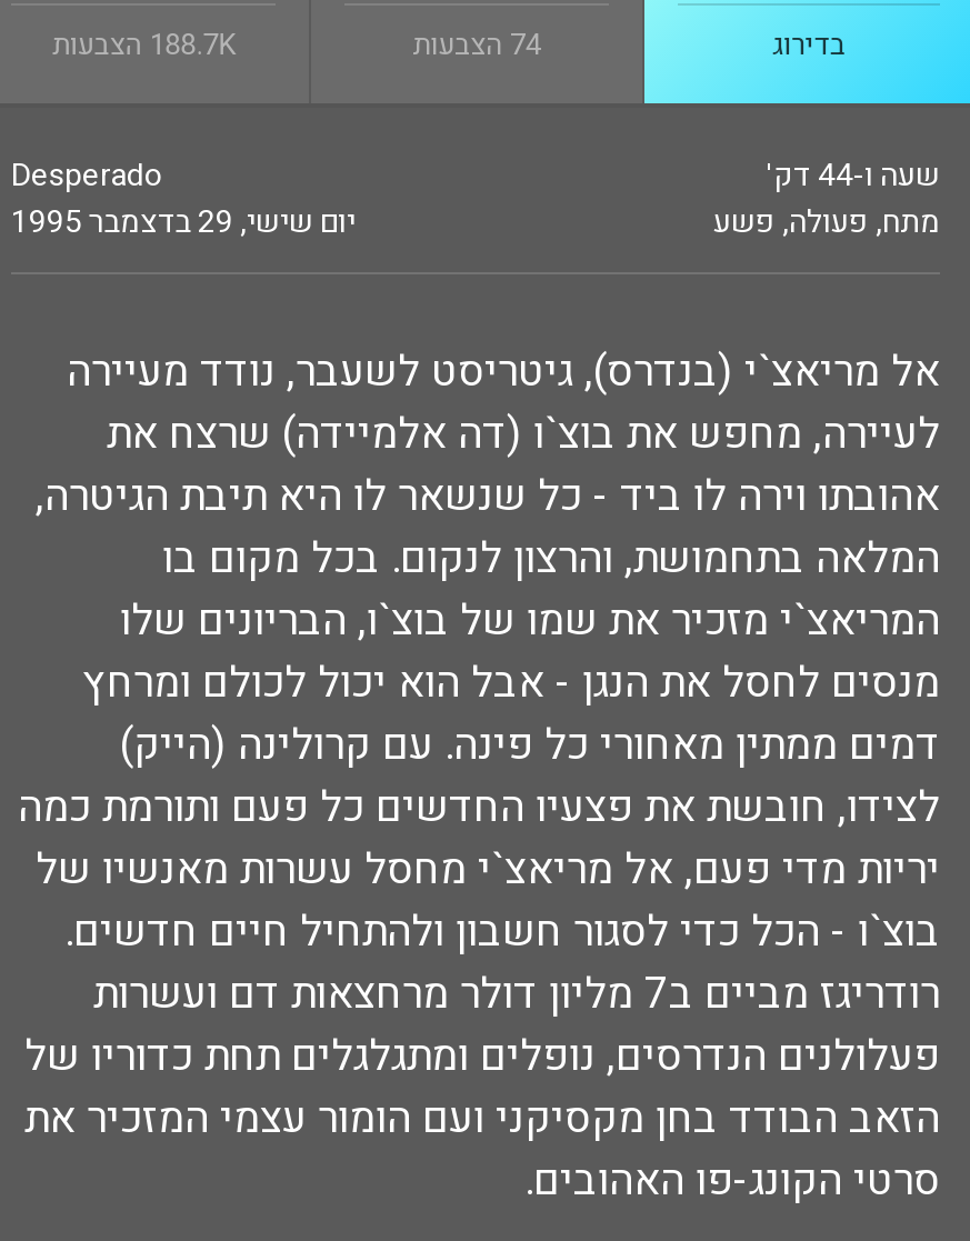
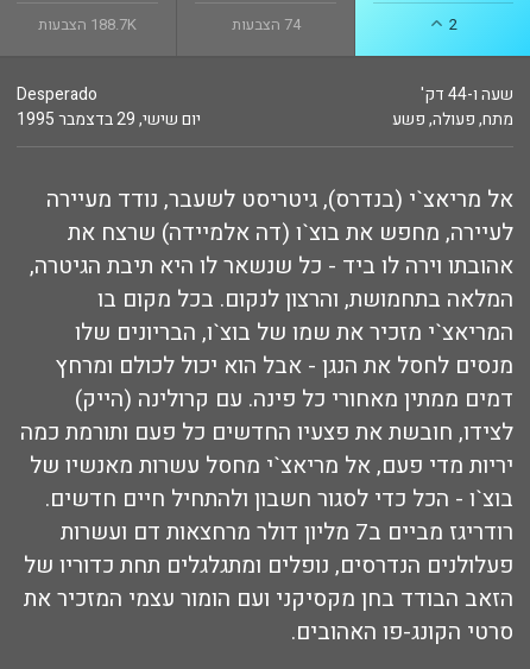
- בדירוג
+ 2
